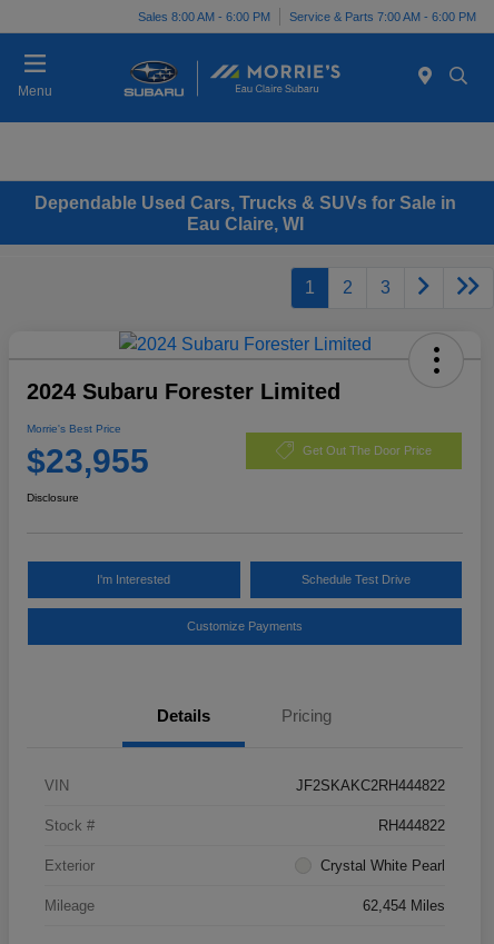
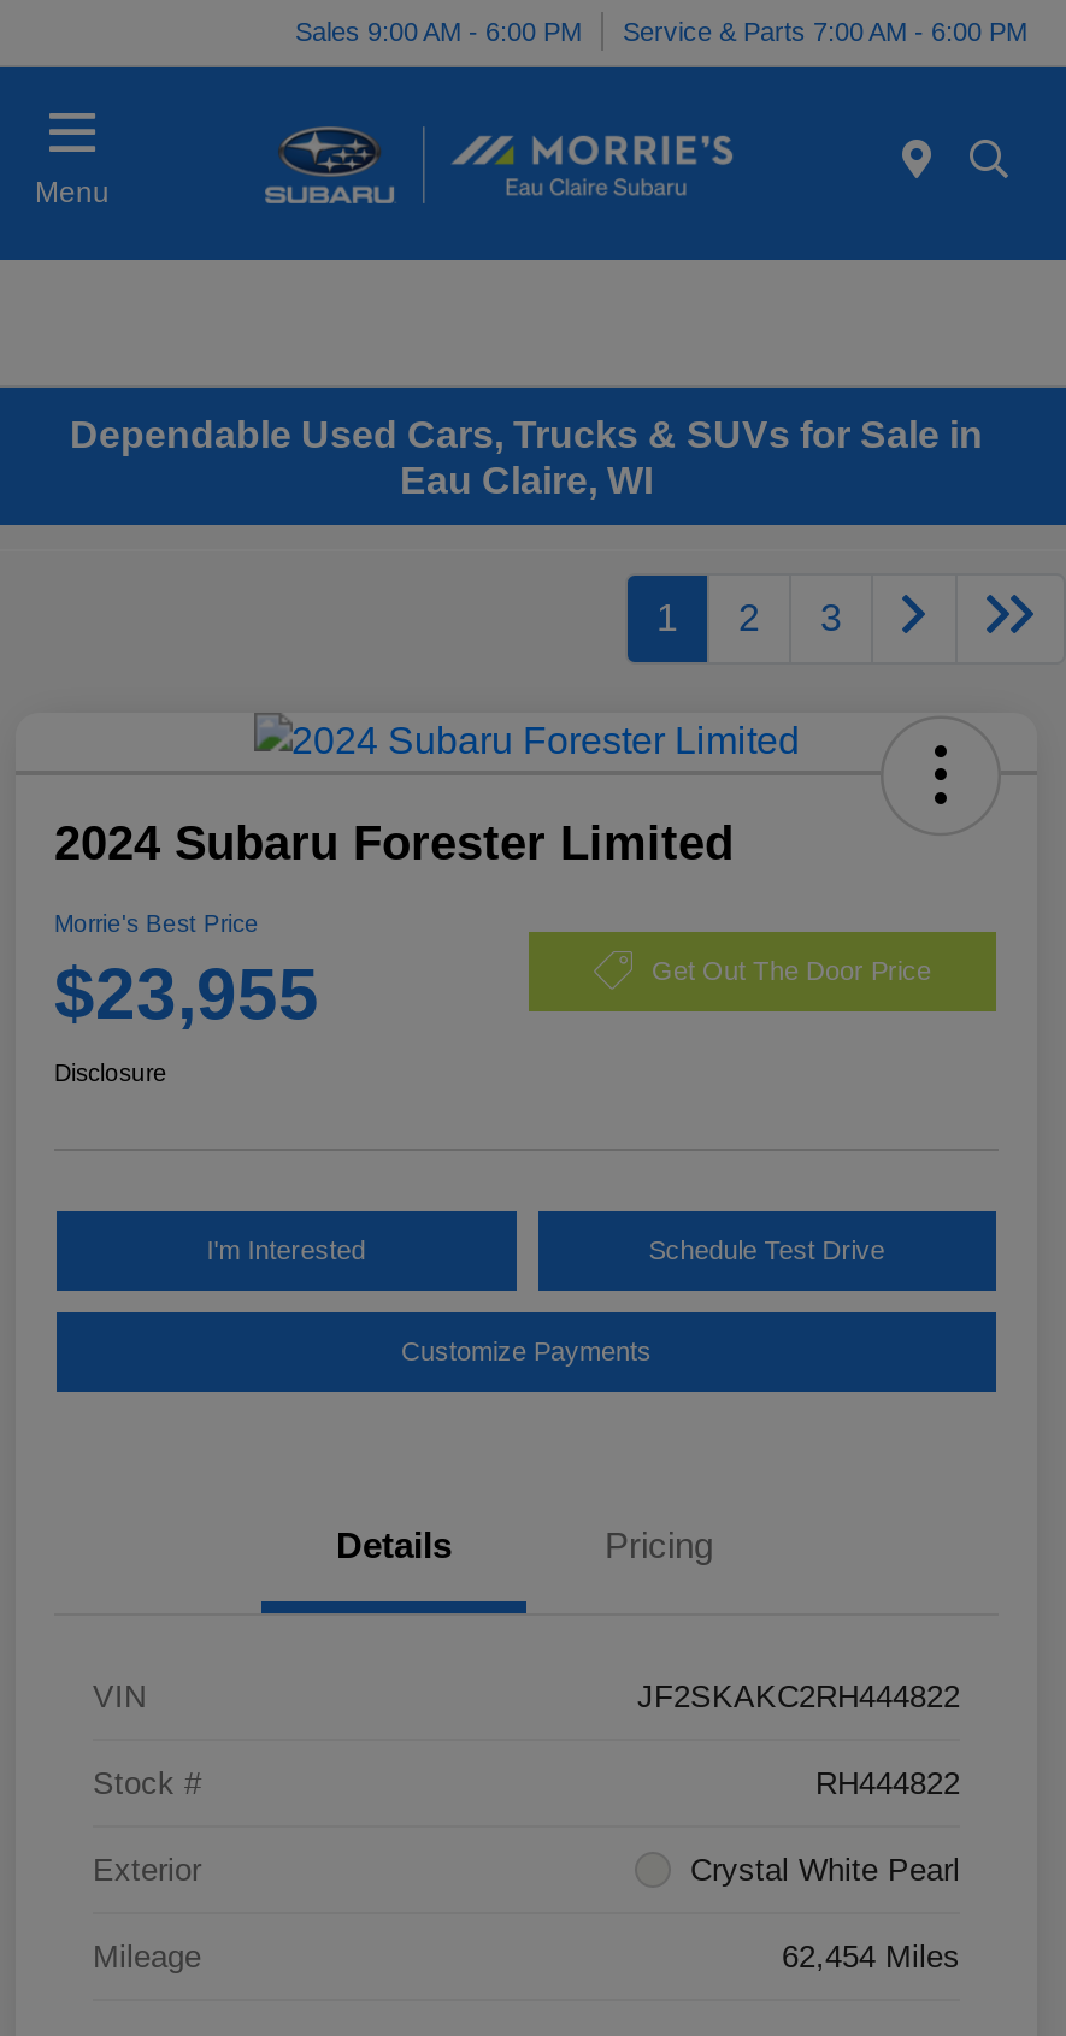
- Sales 8:00 AM - 6:00 PM Service & Parts 7:00 AM - 6:00 PM
+ Sales 9:00 AM - 6:00 PM Service & Parts 7:00 AM - 6:00 PM
